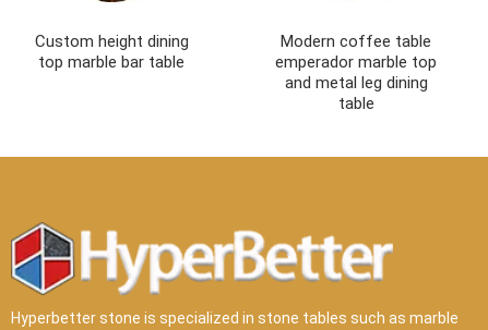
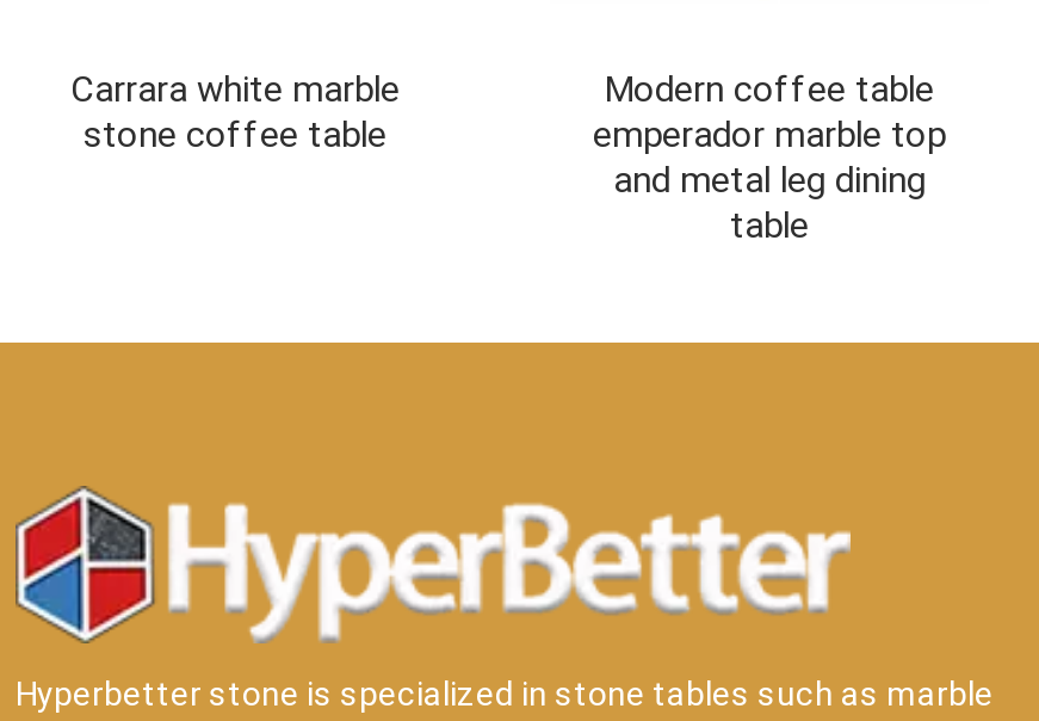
- Custom height dining
- top marble bar table
+ Carrara white marble
+ stone coffee table
